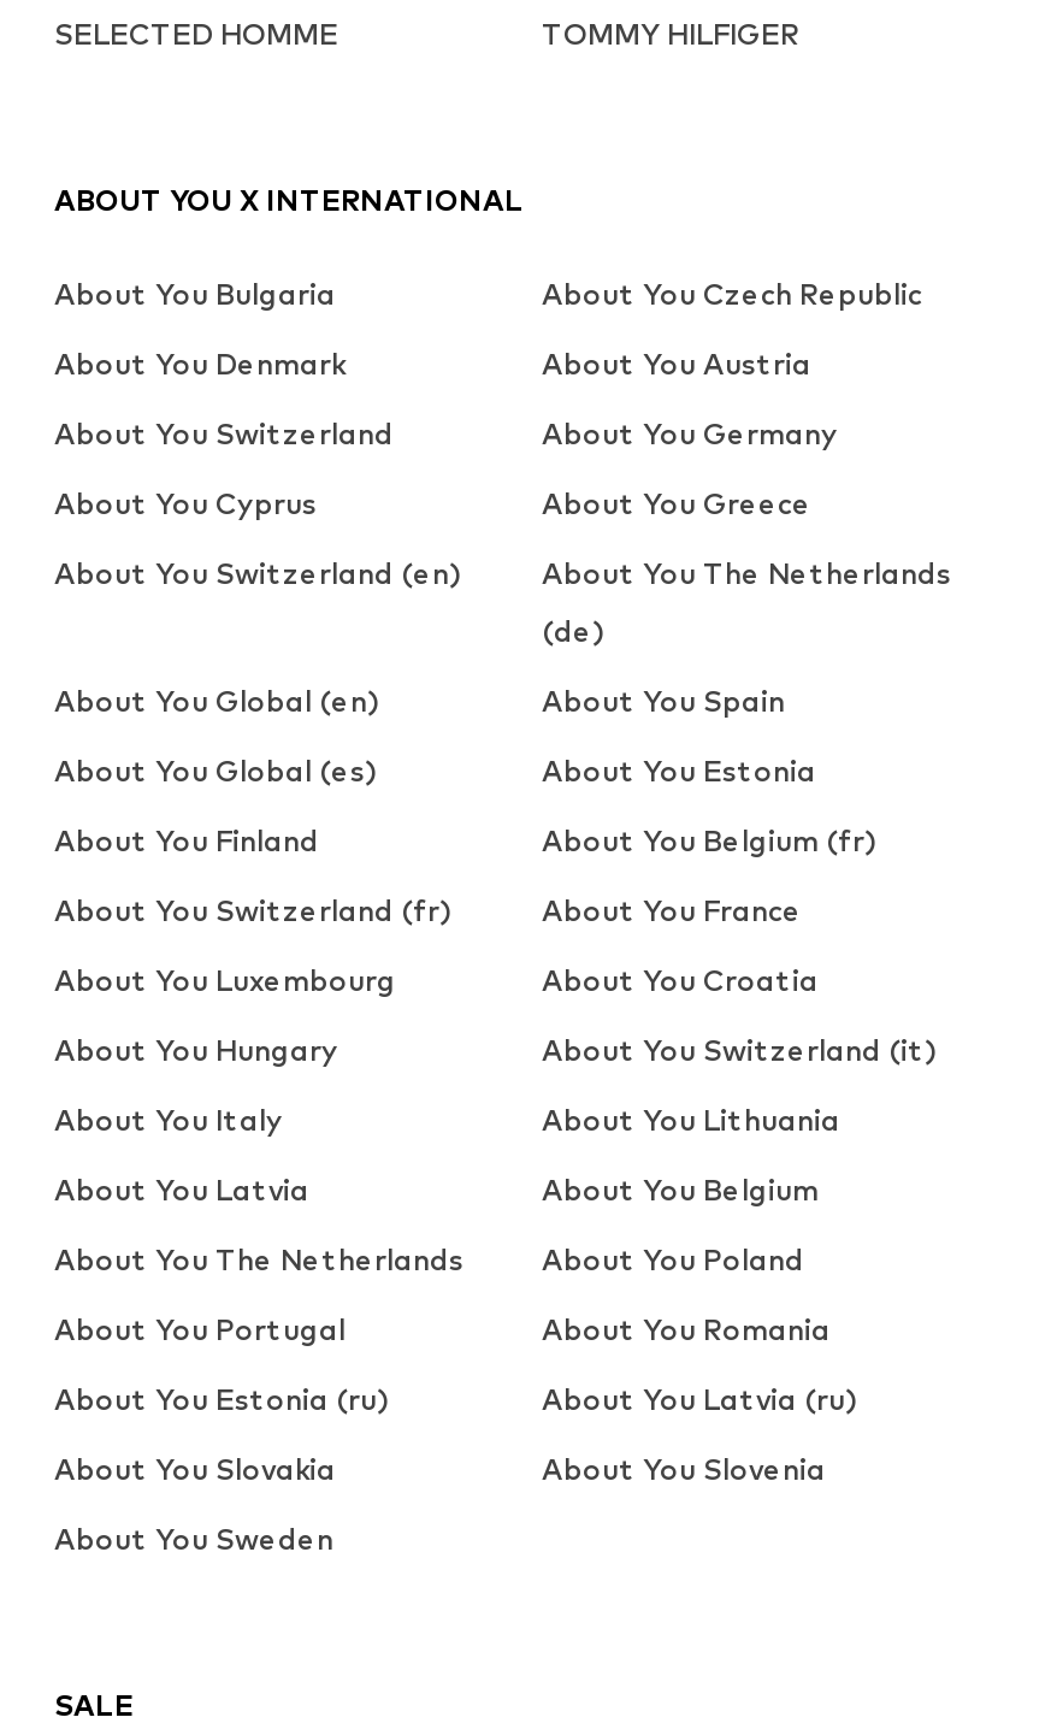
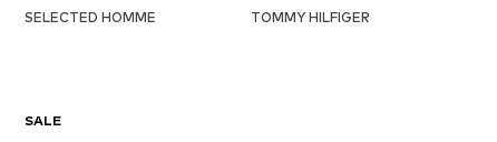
- ABOUT YOU X INTERNATIONAL
- About You Bulgaria
- About You Czech Republic
- About You Denmark
- About You Austria
- About You Switzerland
- About You Germany
- About You Cyprus
- About You Greece
- About You Switzerland (en)
- About You The Netherlands
- (de)
- About You Global (en)
- About You Spain
- About You Global (es)
- About You Estonia
- About You Finland
- About You Belgium (fr)
- About You Switzerland (fr)
- About You France
- About You Luxembourg
- About You Croatia
- About You Hungary
- About You Switzerland (it)
- About You Italy
- About You Lithuania
- About You Latvia
- About You Belgium
- About You The Netherlands
- About You Poland
- About You Portugal
- About You Romania
- About You Estonia (ru)
- About You Latvia (ru)
- About You Slovakia
- About You Slovenia
- About You Sweden
